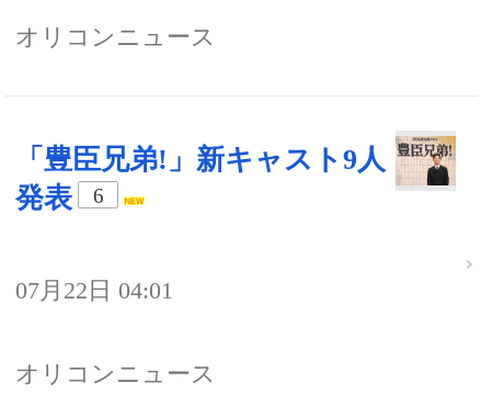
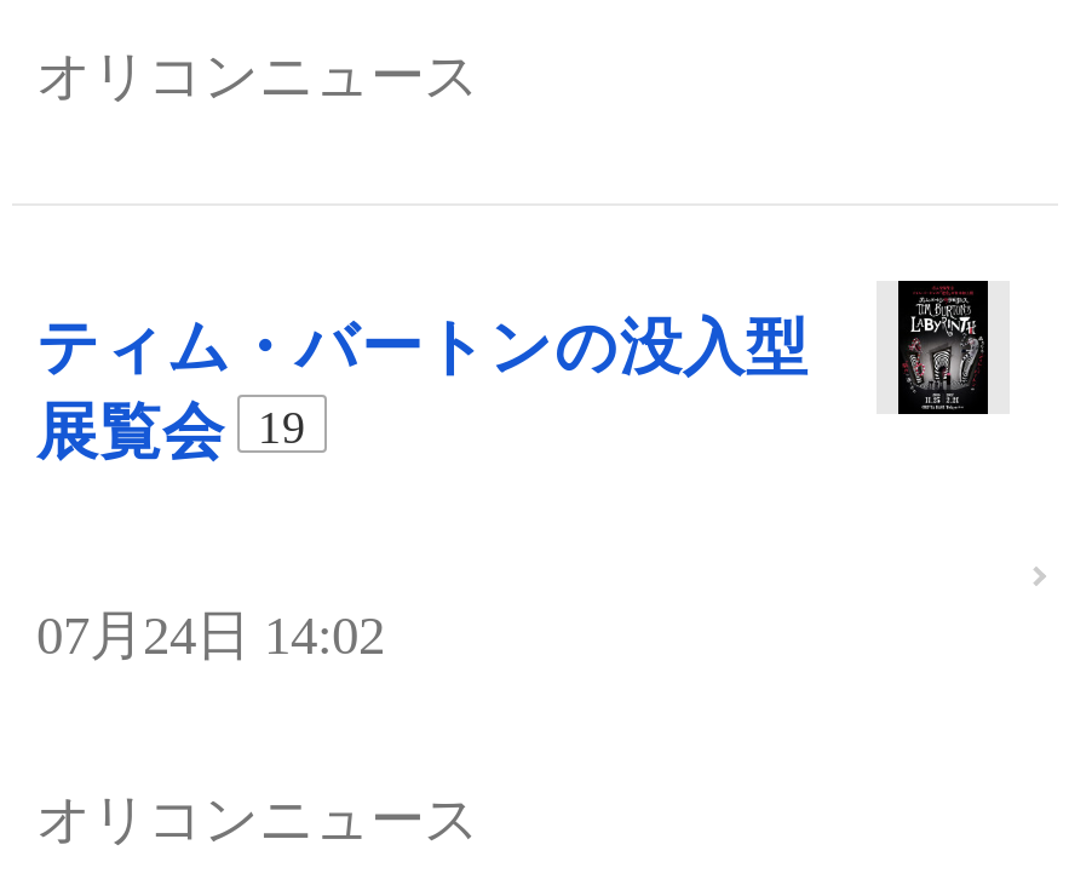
- [image]
- 「豊臣兄弟!」新キャスト9人
- 発表
- 6
+ [image]
+ ティム・バートンの没入型
+ 展覧会
+ 19

- 07月22日 04:01
+ 07月24日 14:02
